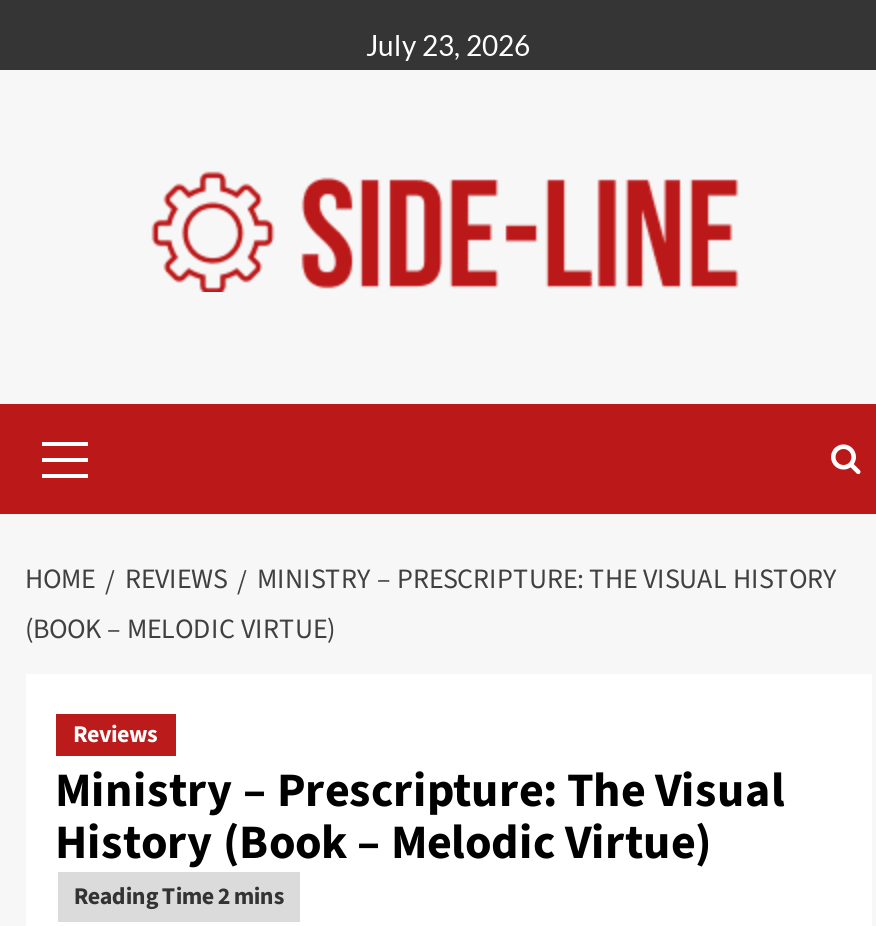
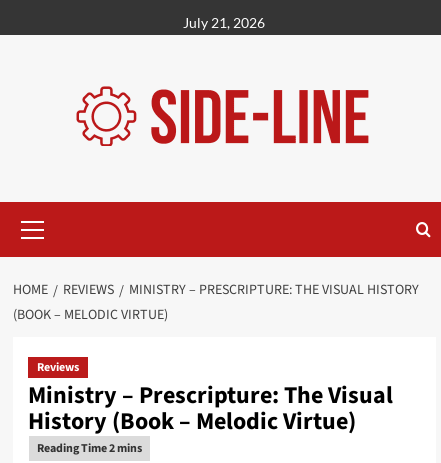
- July 23, 2026
+ July 21, 2026
